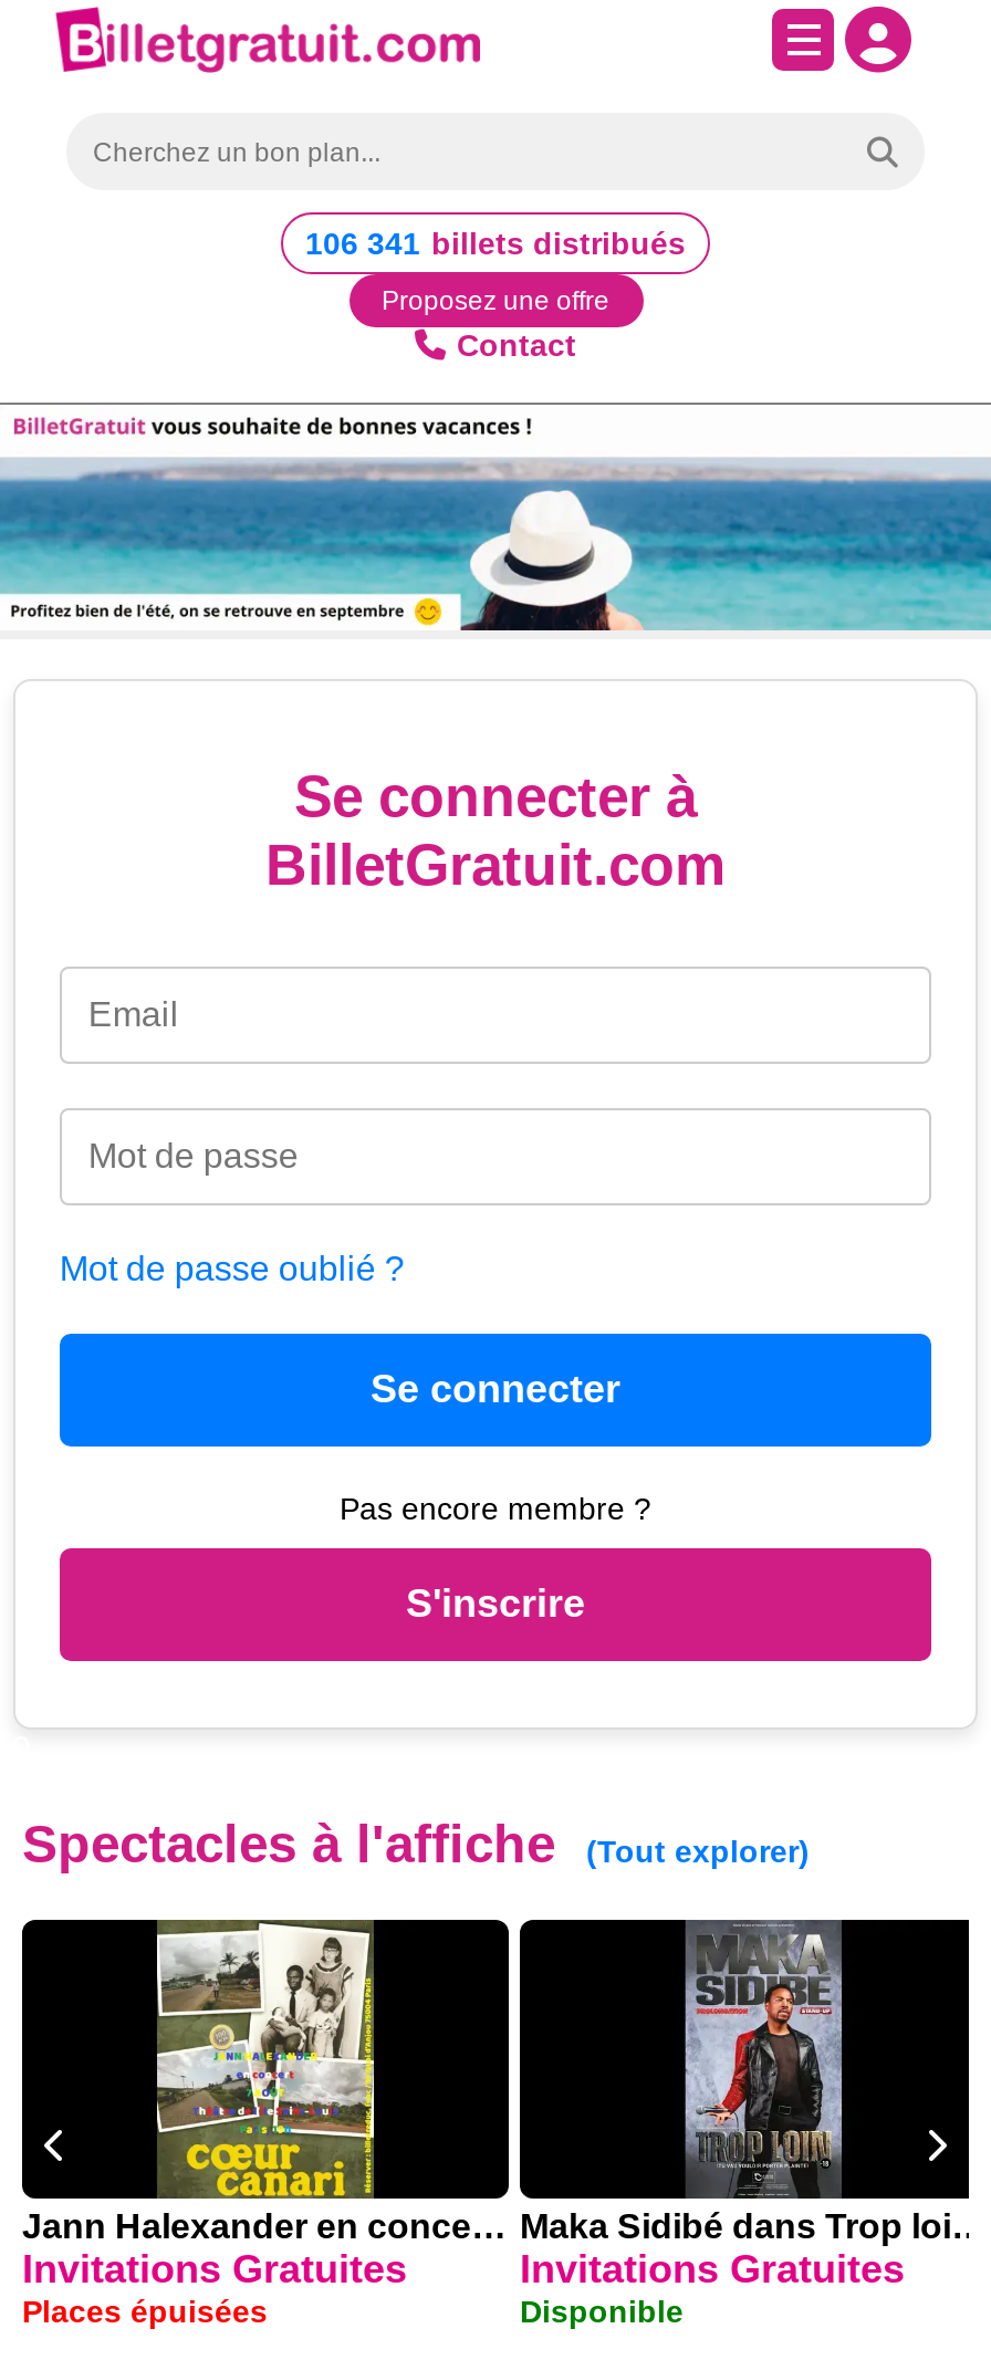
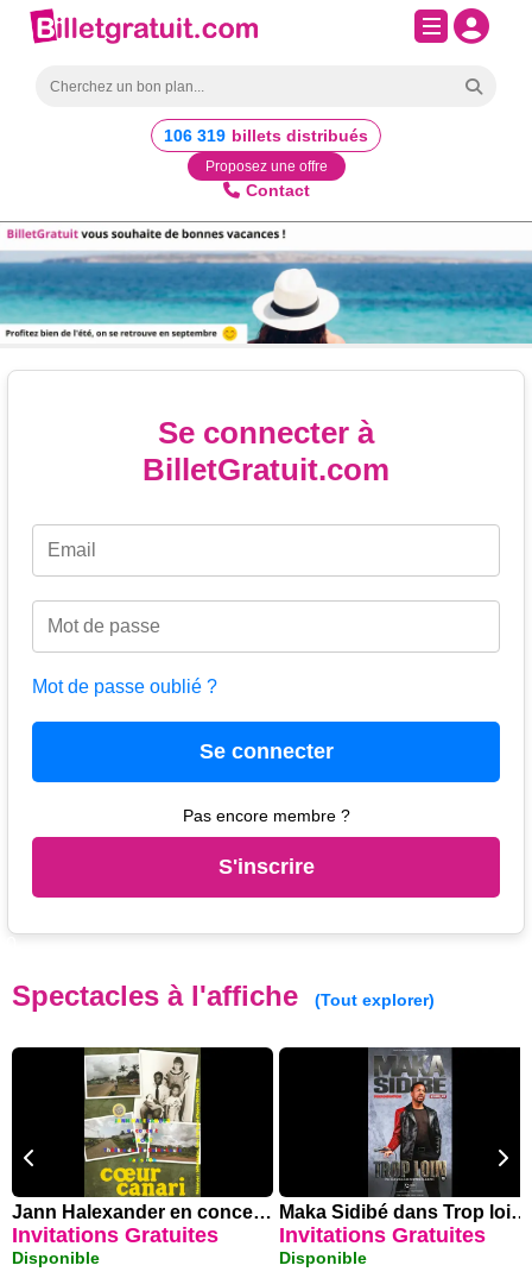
- 106 341 billets distribués
+ 106 319 billets distribués

- Places épuisées
+ Disponible
